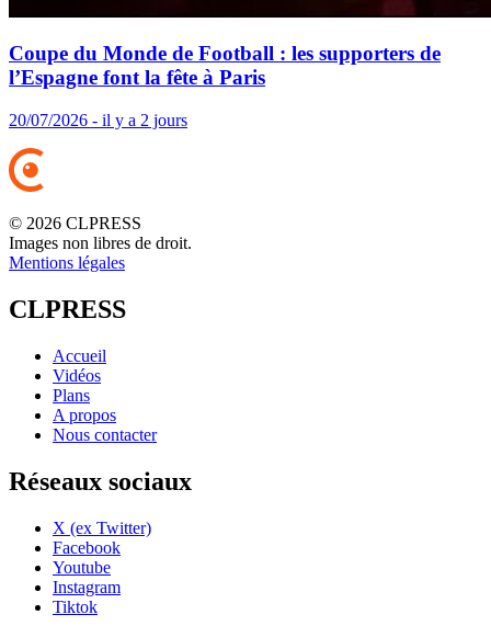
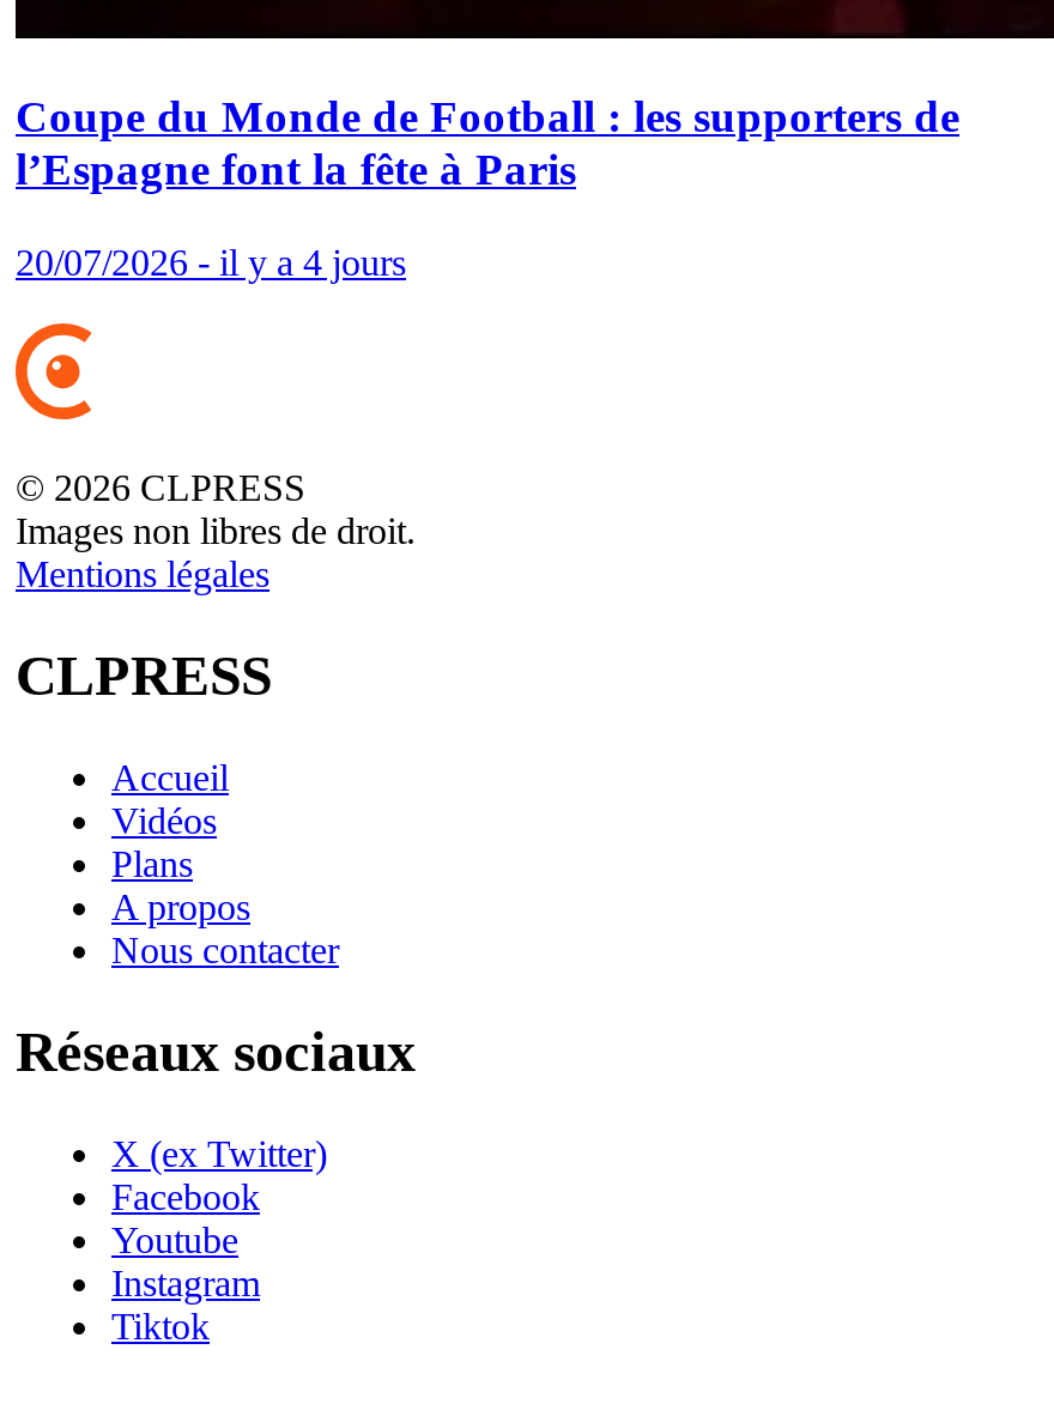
- 20/07/2026 - il y a 2 jours
+ 20/07/2026 - il y a 4 jours
